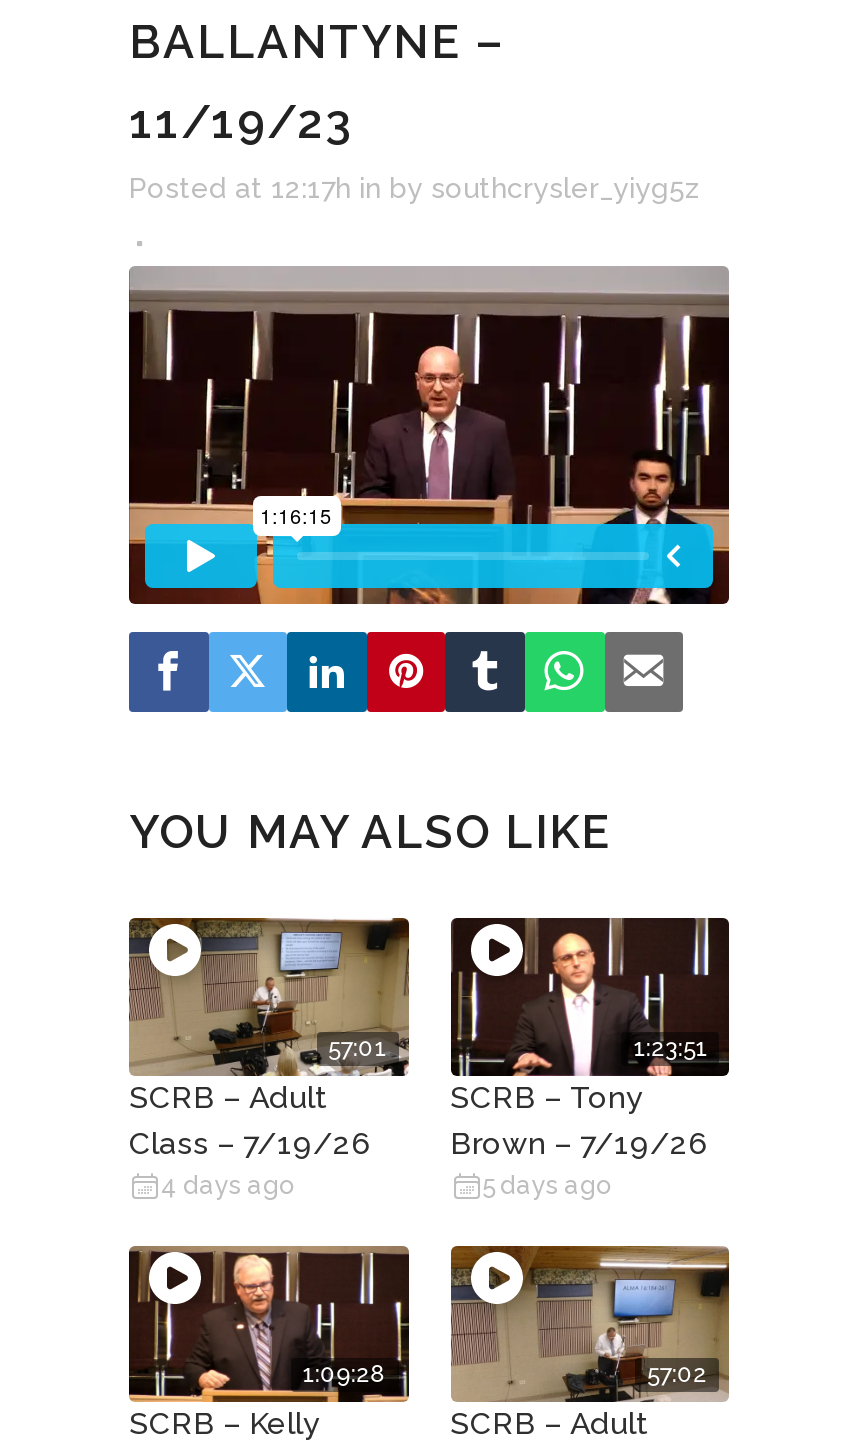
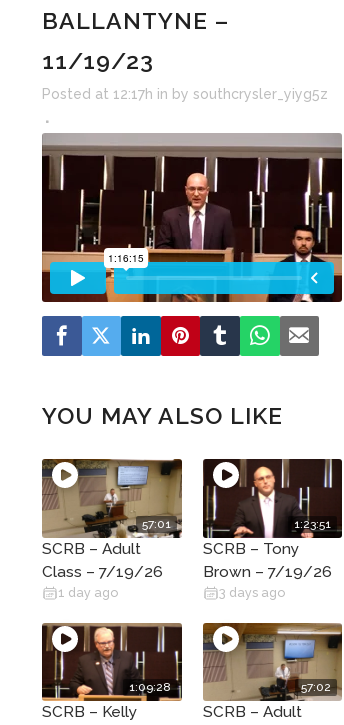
- 4 days ago
+ 1 day ago

- 5 days ago
+ 3 days ago
